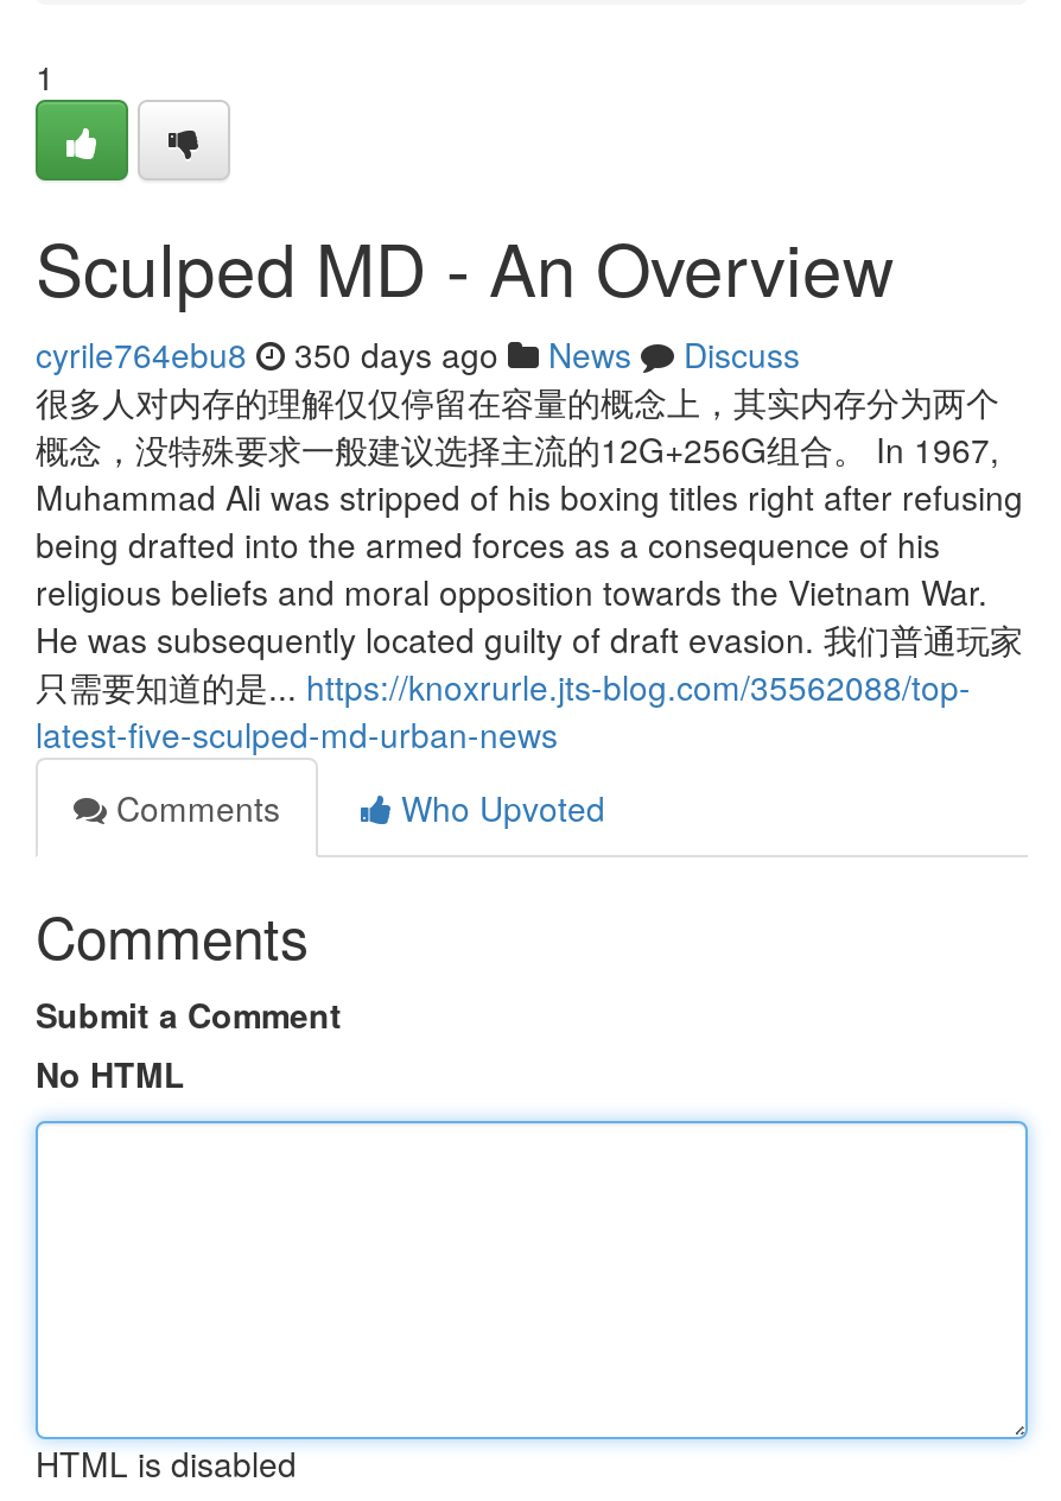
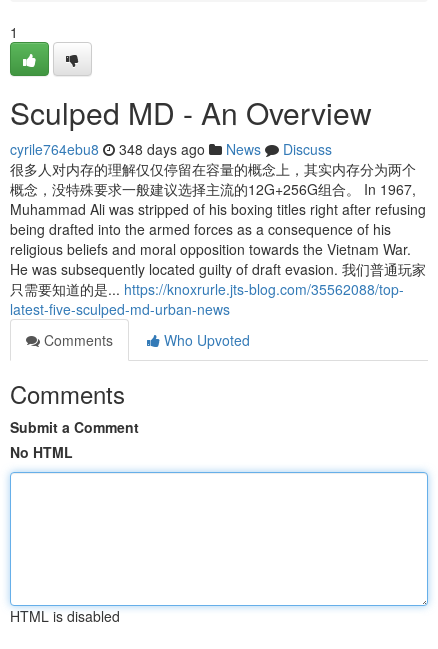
- cyrile764ebu8 350 days ago News Discuss
+ cyrile764ebu8 348 days ago News Discuss
